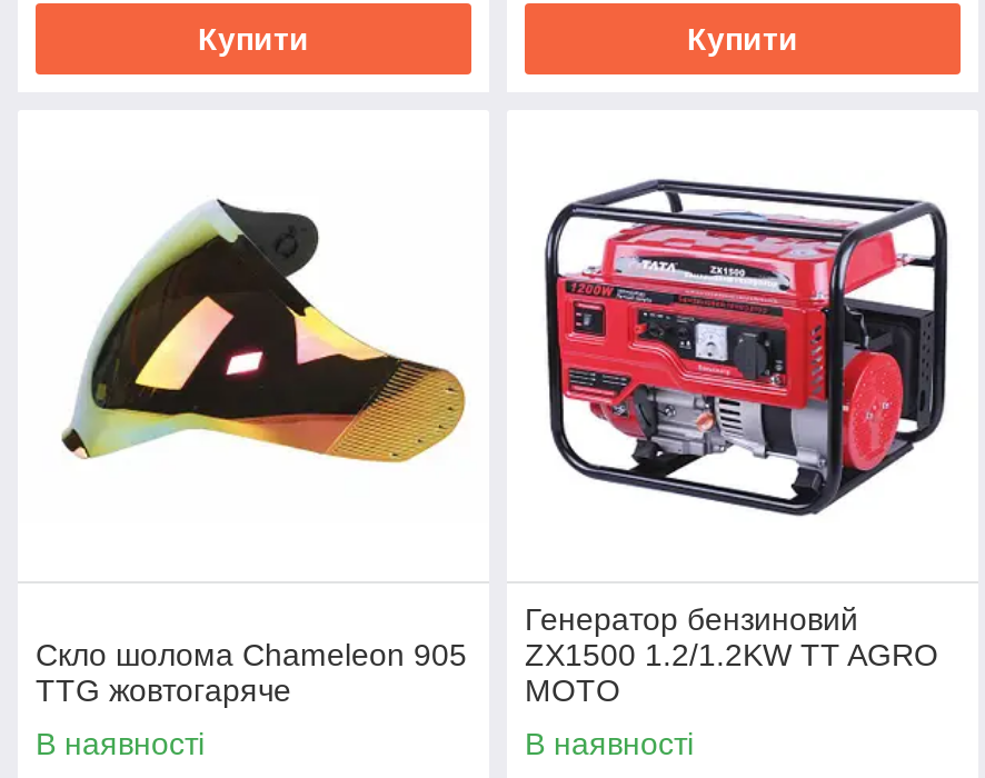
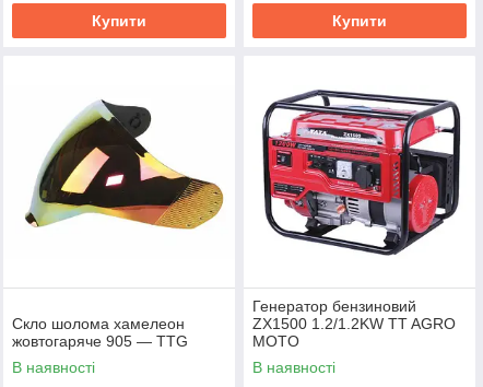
- Скло шолома Chameleon 905
- TTG жовтогаряче
+ Скло шолома хамелеон
+ жовтогаряче 905 — TTG
